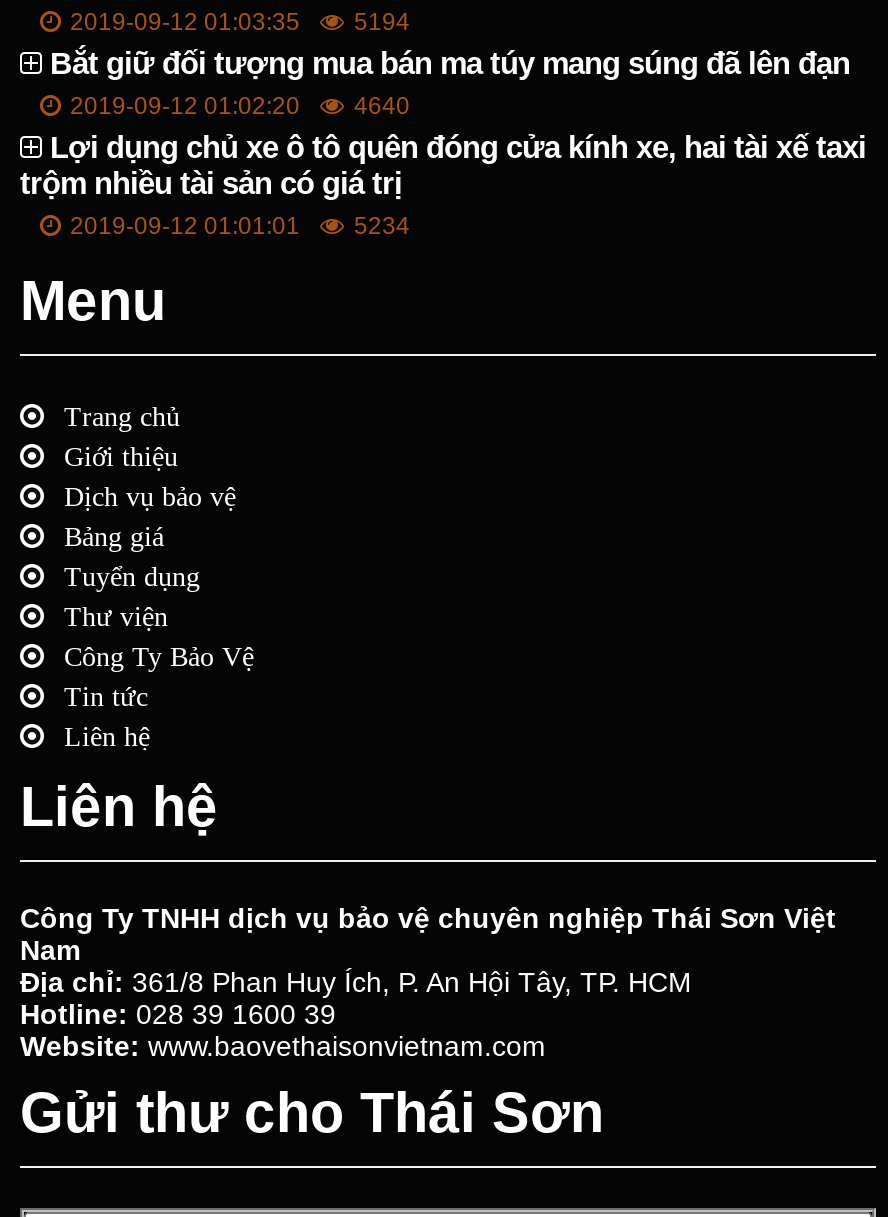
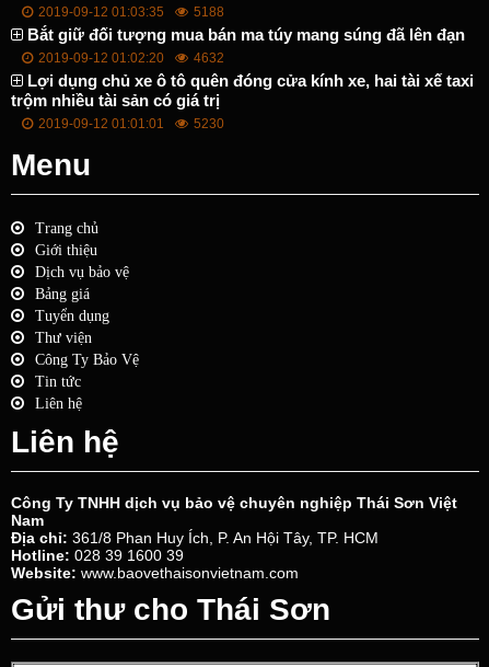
- 2019-09-12 01:03:35 5194
+ 2019-09-12 01:03:35 5188

- 2019-09-12 01:02:20 4640
+ 2019-09-12 01:02:20 4632

- 2019-09-12 01:01:01 5234
+ 2019-09-12 01:01:01 5230
